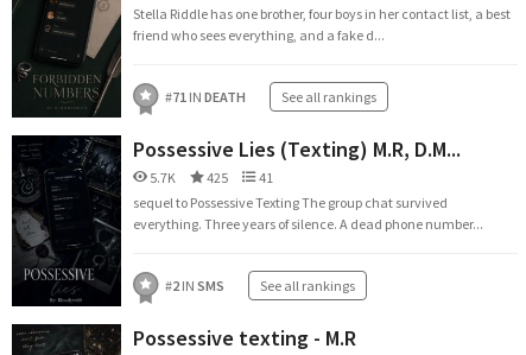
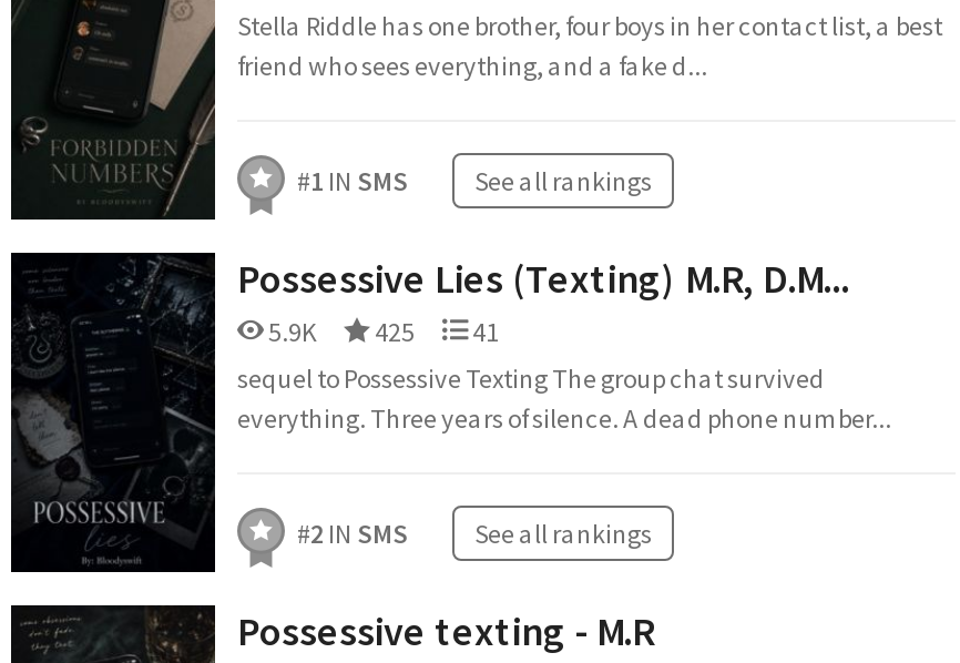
- #71 IN DEATH See all rankings
+ #1 IN SMS See all rankings

- 5.7K 425 41
+ 5.9K 425 41
